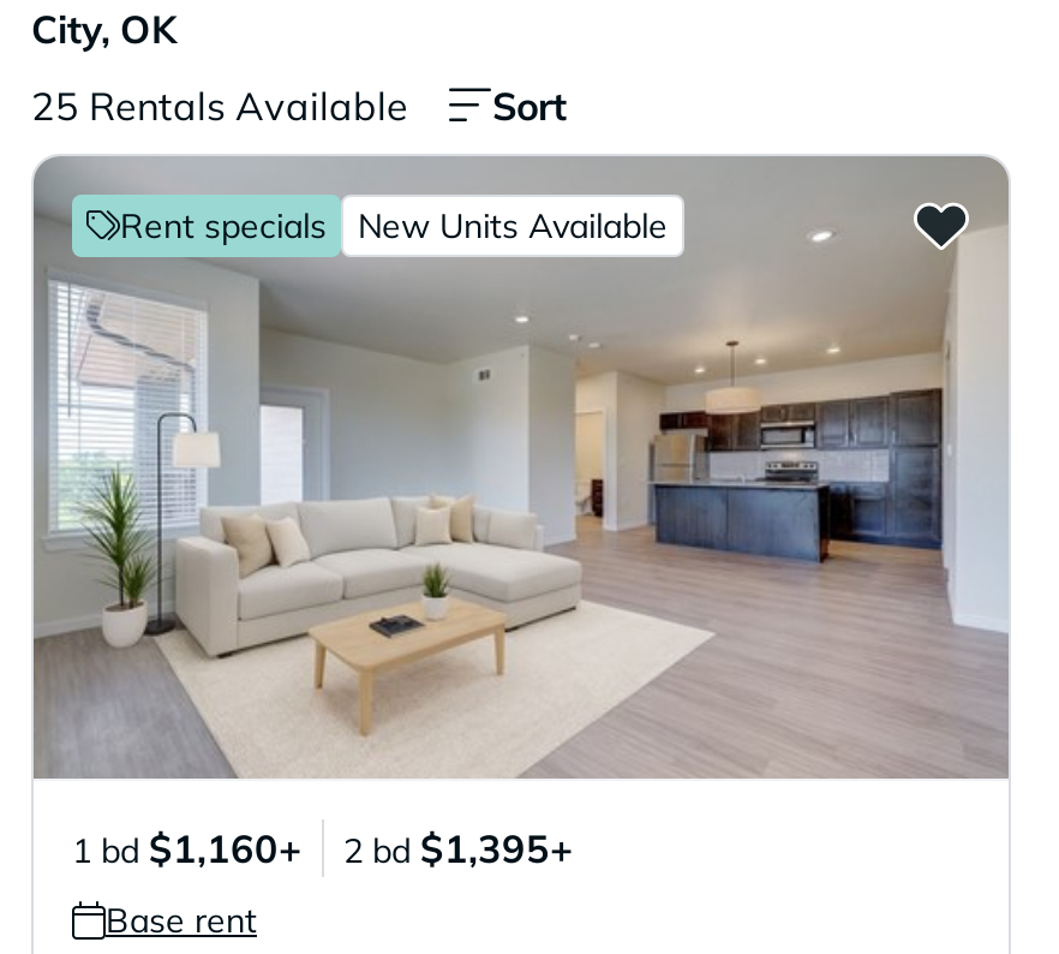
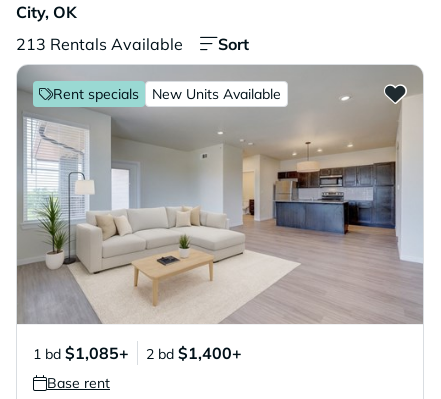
- 25 Rentals Available
+ 213 Rentals Available

- 1 bd $1,160+
+ 1 bd $1,085+

- 2 bd $1,395+
+ 2 bd $1,400+
